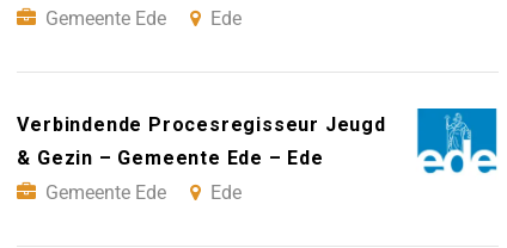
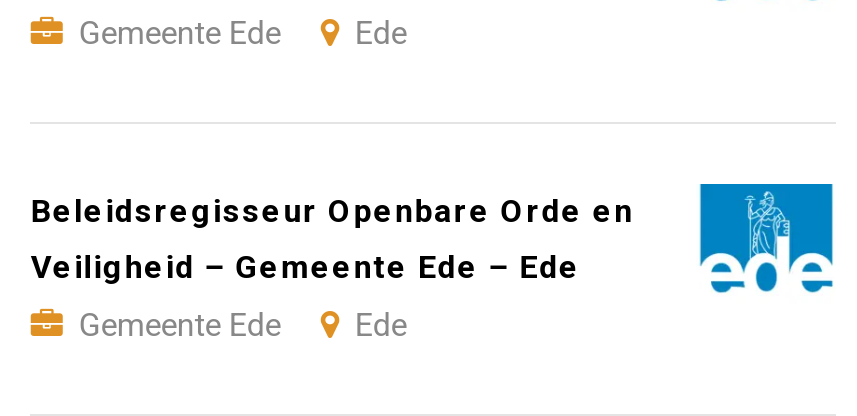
- Verbindende Procesregisseur Jeugd
+ Beleidsregisseur Openbare Orde en

- & Gezin – Gemeente Ede – Ede
+ Veiligheid – Gemeente Ede – Ede
